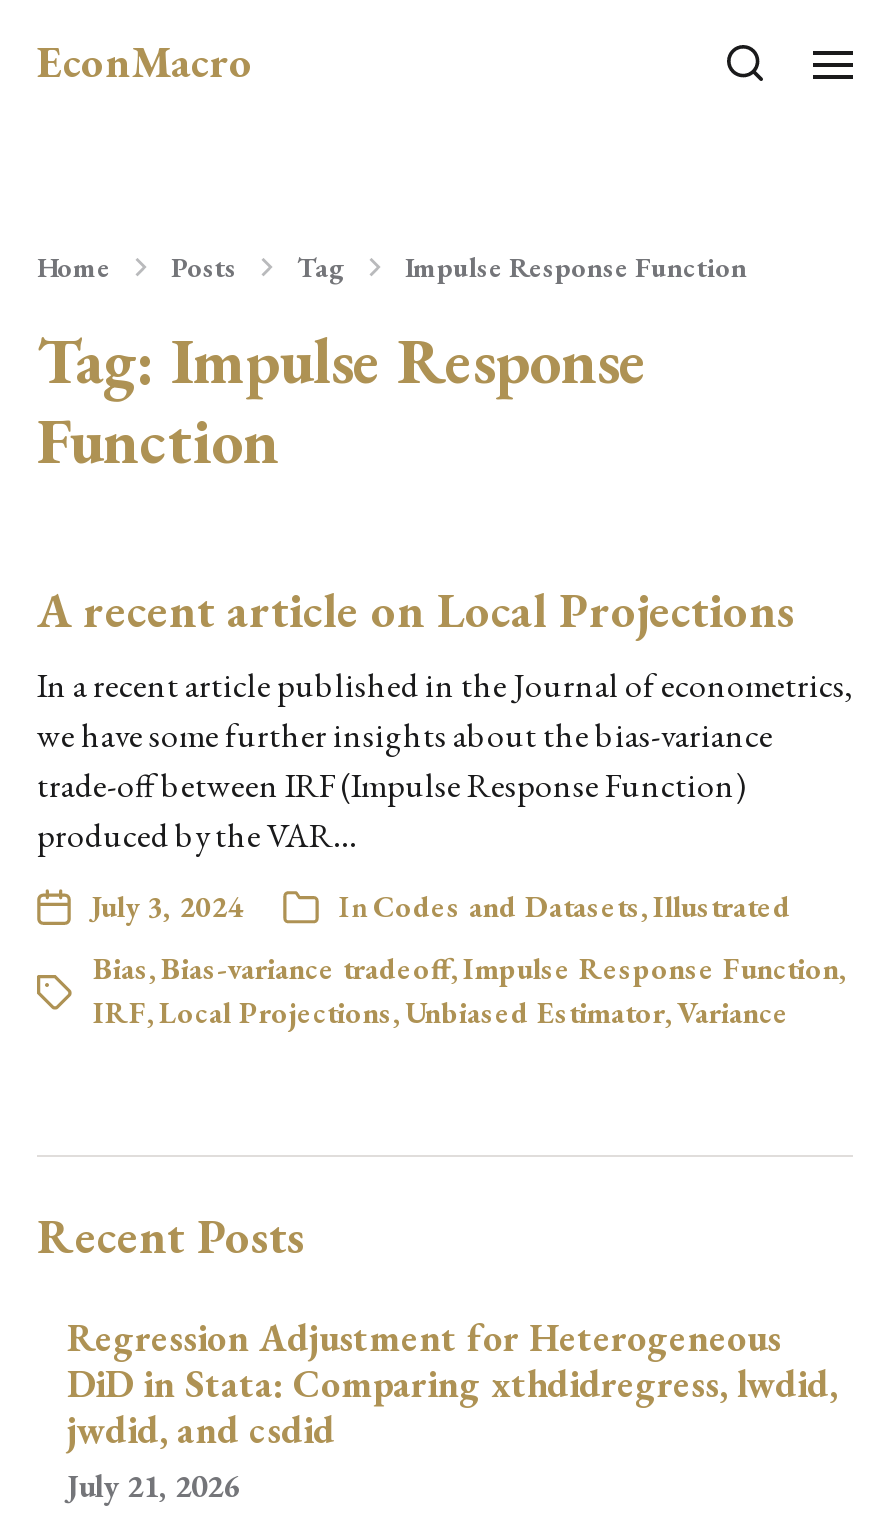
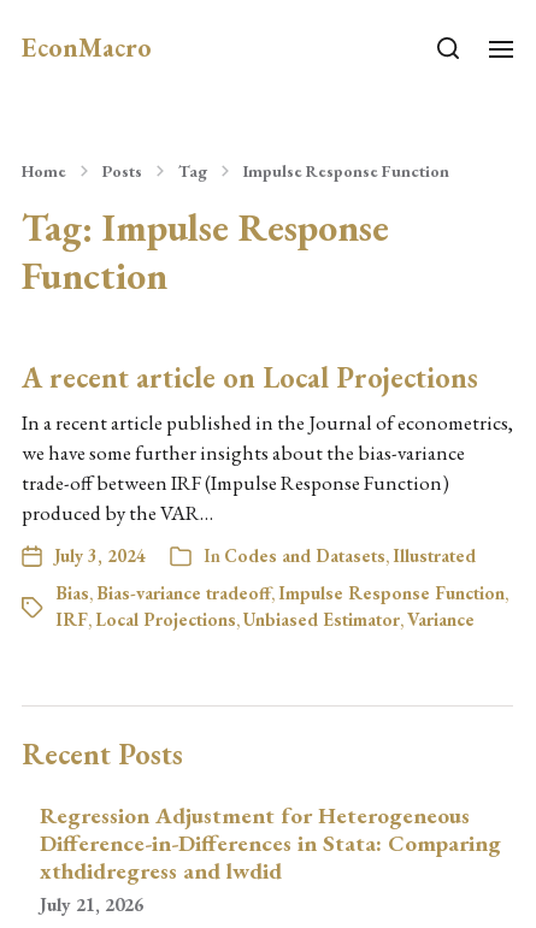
- DiD in Stata: Comparing xthdidregress, lwdid,
- jwdid, and csdid
+ Difference-in-Differences in Stata: Comparing
+ xthdidregress and lwdid
